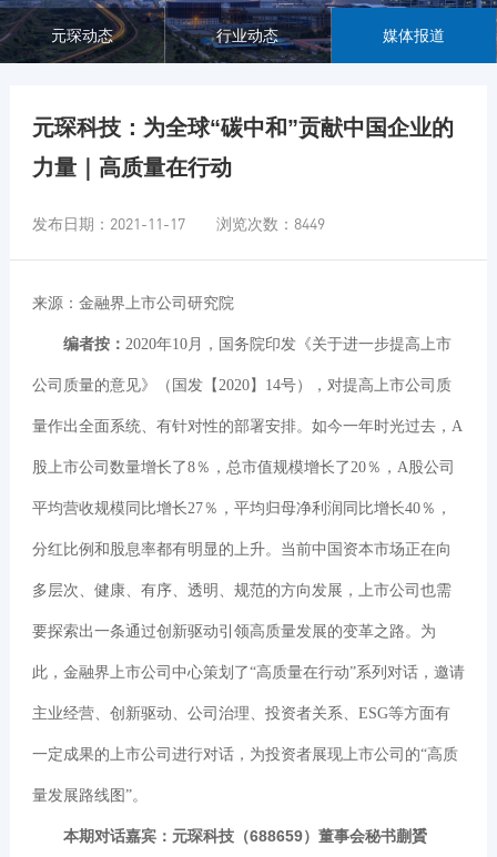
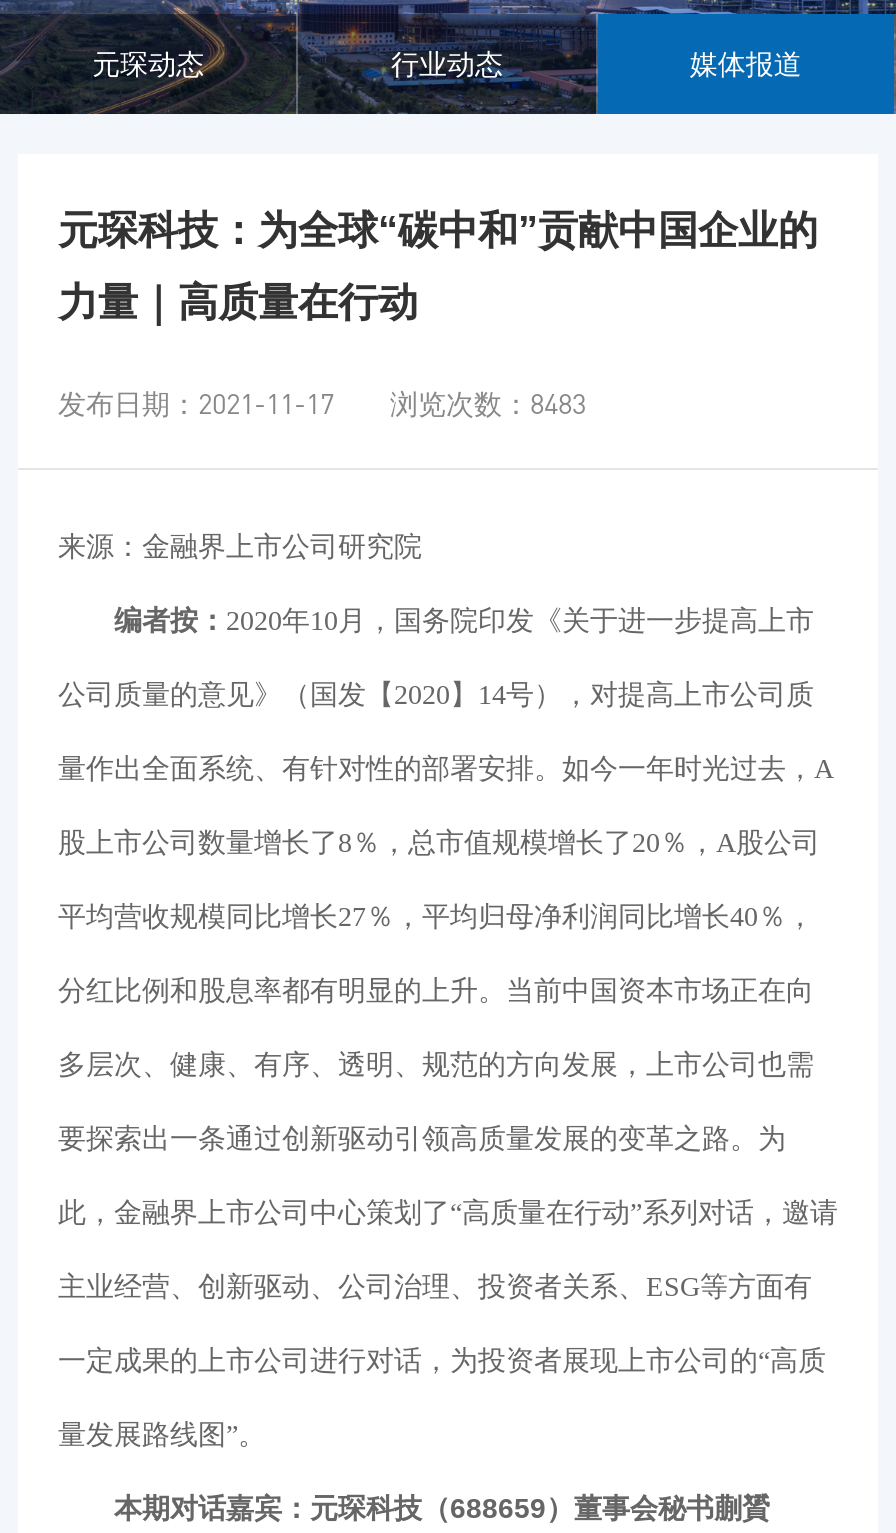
- 发布日期：2021-11-17 浏览次数：8449
+ 发布日期：2021-11-17 浏览次数：8483
